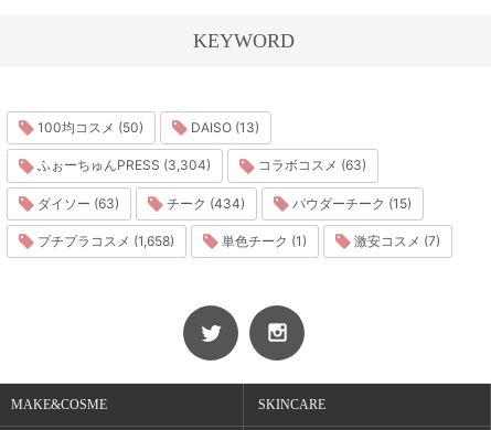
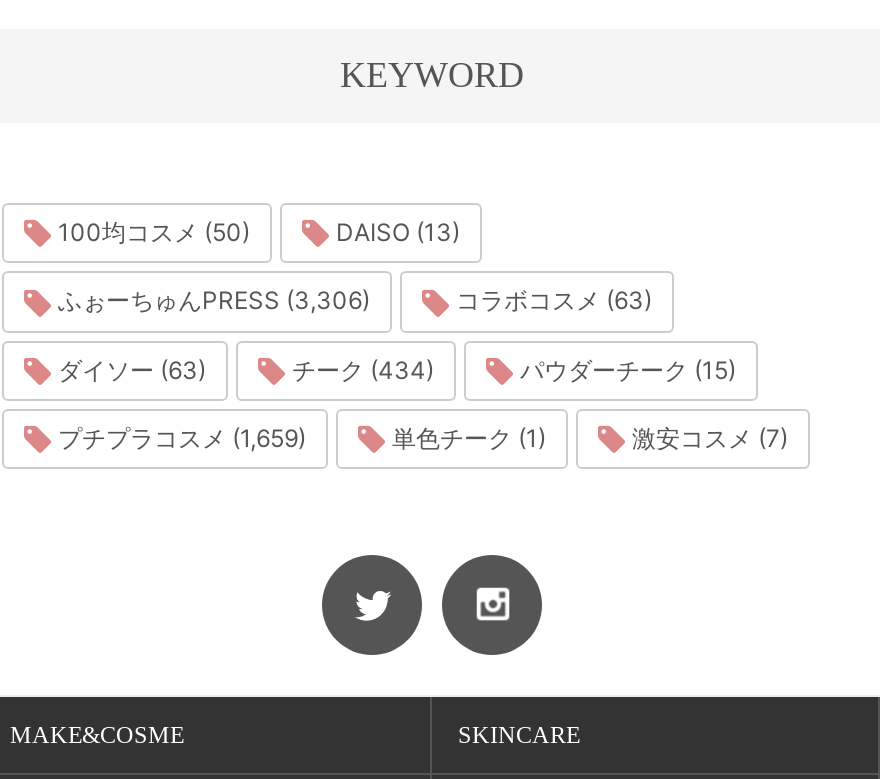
- ふぉーちゅんPRESS (3,304)
+ ふぉーちゅんPRESS (3,306)

- プチプラコスメ (1,658)
+ プチプラコスメ (1,659)
